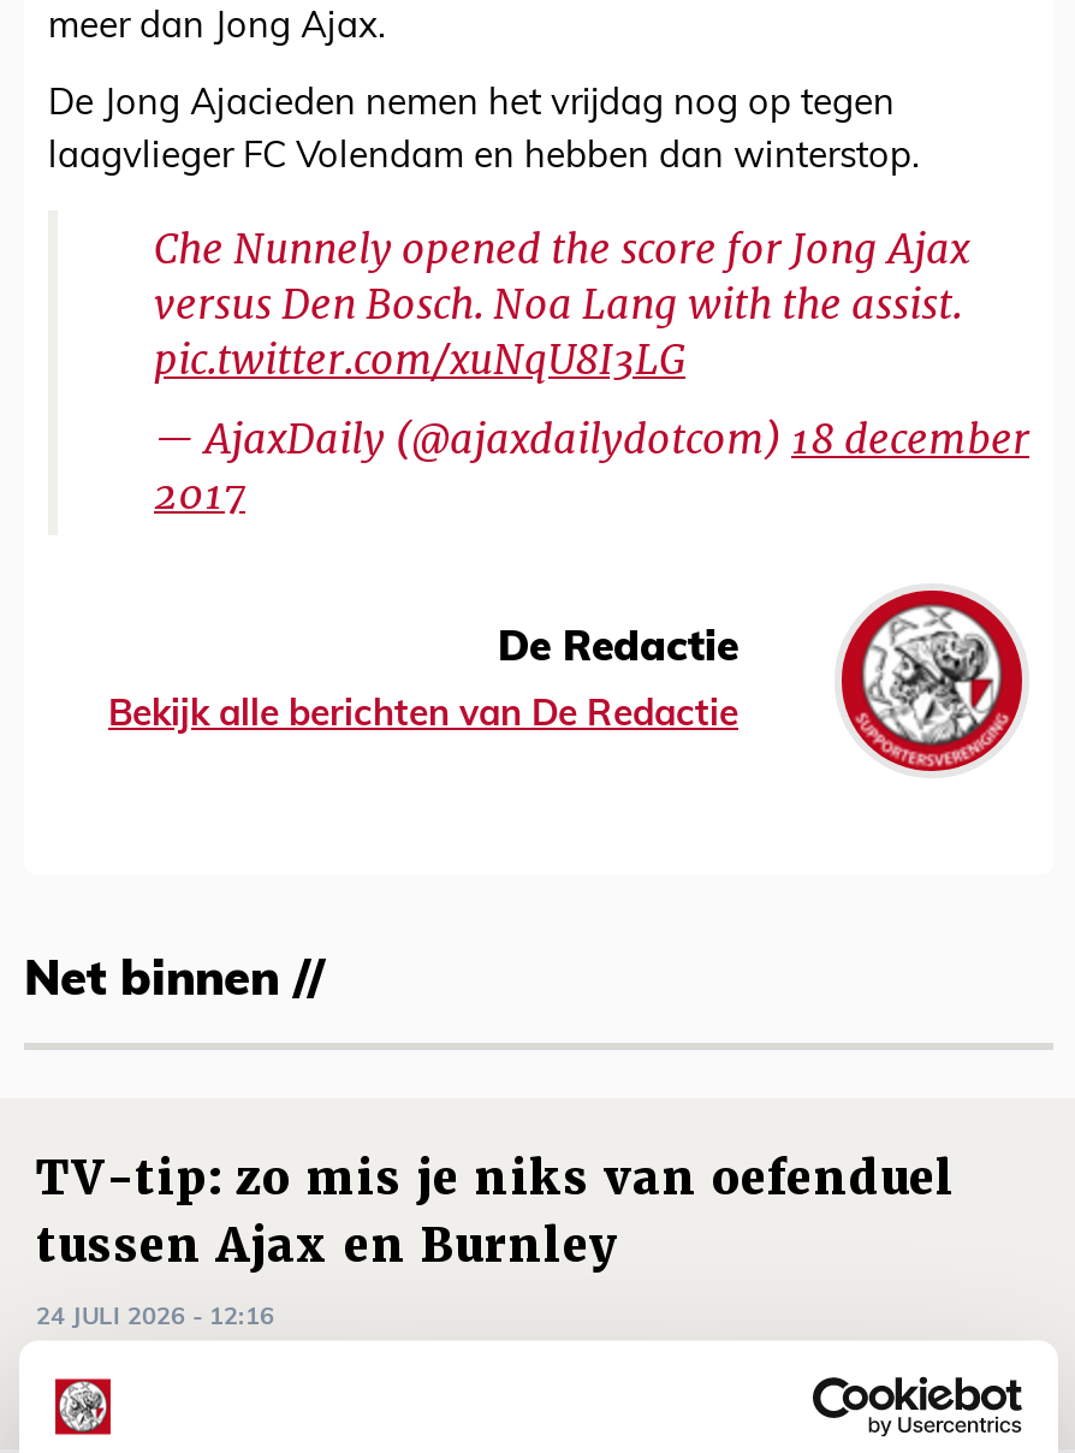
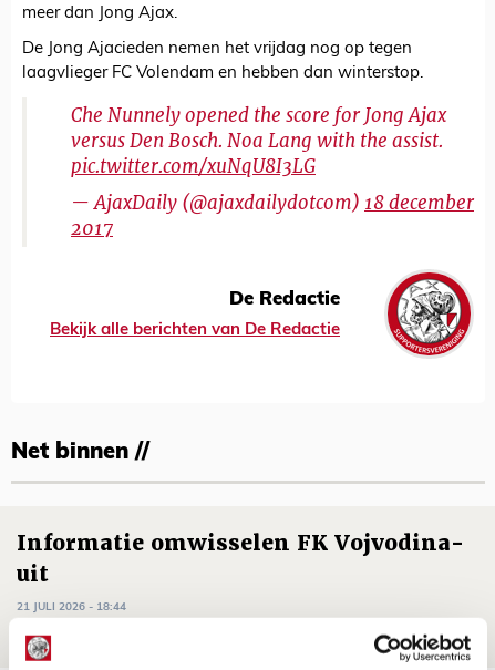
- TV-tip: zo mis je niks van oefenduel
- tussen Ajax en Burnley
+ Informatie omwisselen FK Vojvodina-
+ uit

- 24 JULI 2026 - 12:16
+ 21 JULI 2026 - 18:44
